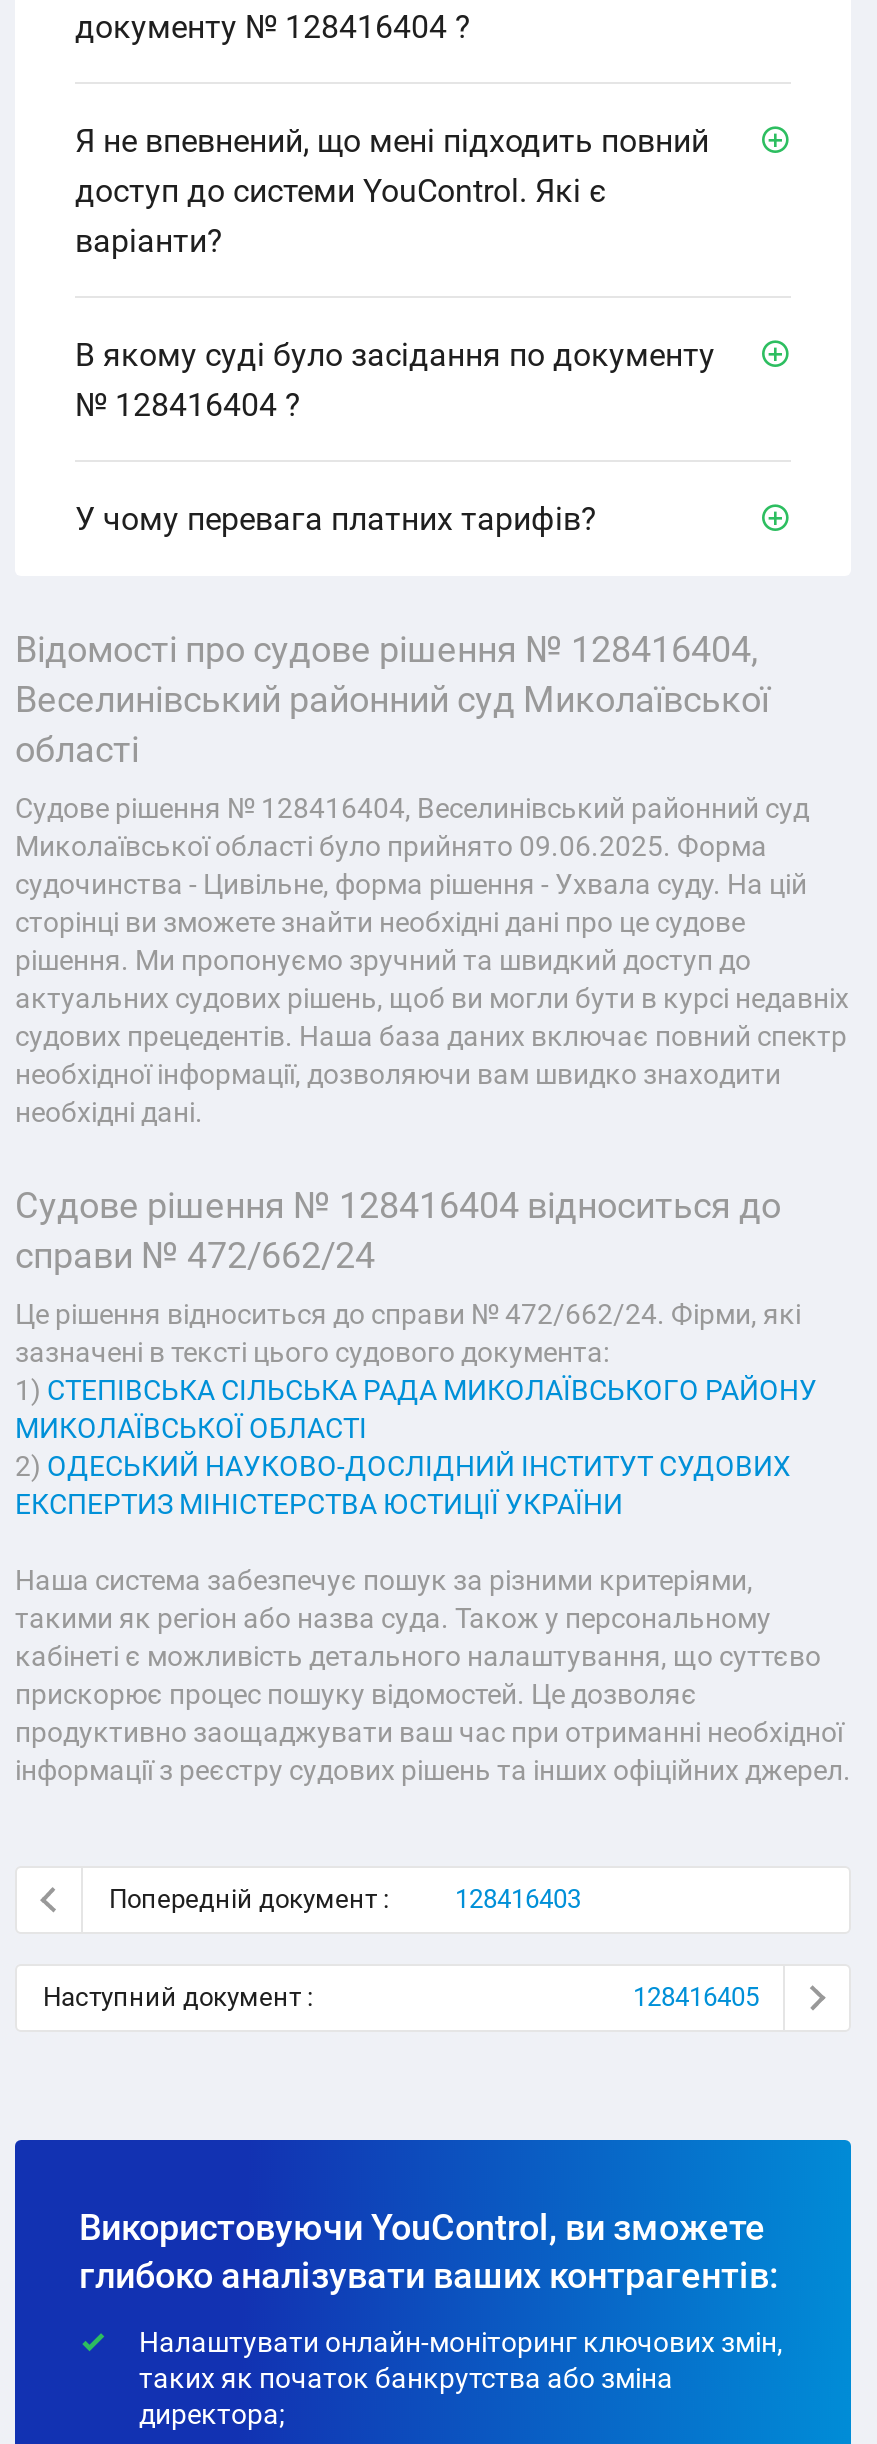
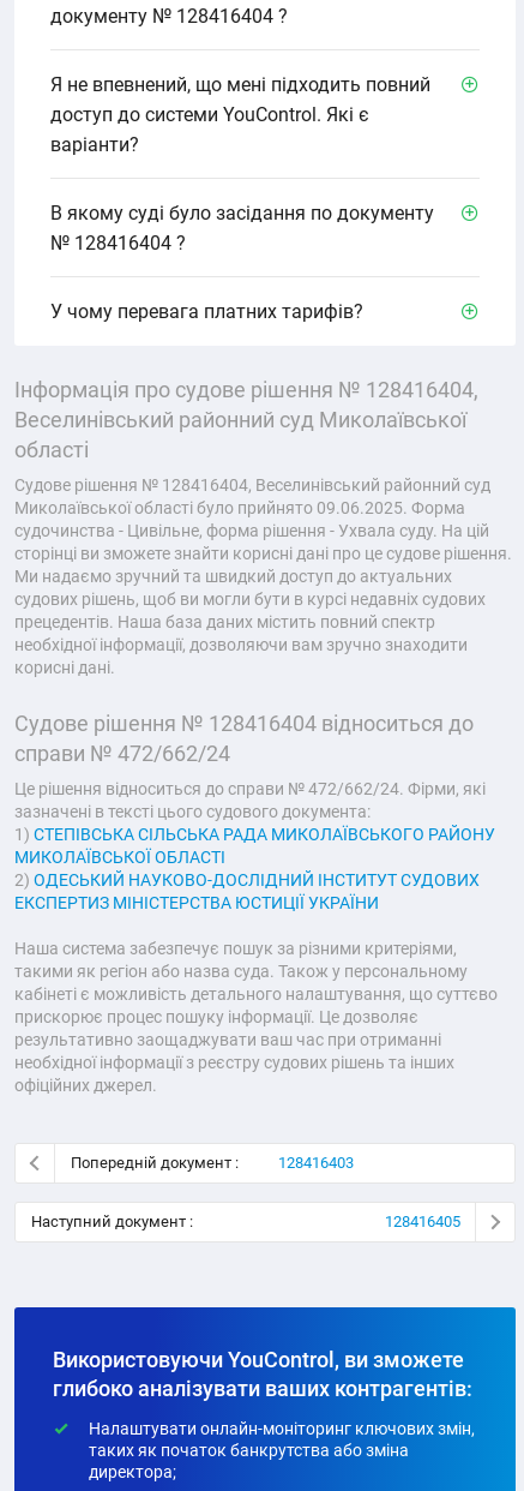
- Відомості про судове рішення № 128416404,
+ Інформація про судове рішення № 128416404,

- сторінці ви зможете знайти необхідні дані про це судове
- рішення. Ми пропонуємо зручний та швидкий доступ до
- актуальних судових рішень, щоб ви могли бути в курсі недавніх
- судових прецедентів. Наша база даних включає повний спектр
- необхідної інформації, дозволяючи вам швидко знаходити
- необхідні дані.
+ сторінці ви зможете знайти корисні дані про це судове рішення.
+ Ми надаємо зручний та швидкий доступ до актуальних
+ судових рішень, щоб ви могли бути в курсі недавніх судових
+ прецедентів. Наша база даних містить повний спектр
+ необхідної інформації, дозволяючи вам зручно знаходити
+ корисні дані.

- прискорює процес пошуку відомостей. Це дозволяє
- продуктивно заощаджувати ваш час при отриманні необхідної
- інформації з реєстру судових рішень та інших офіційних джерел.
+ прискорює процес пошуку інформації. Це дозволяє
+ результативно заощаджувати ваш час при отриманні
+ необхідної інформації з реєстру судових рішень та інших
+ офіційних джерел.
